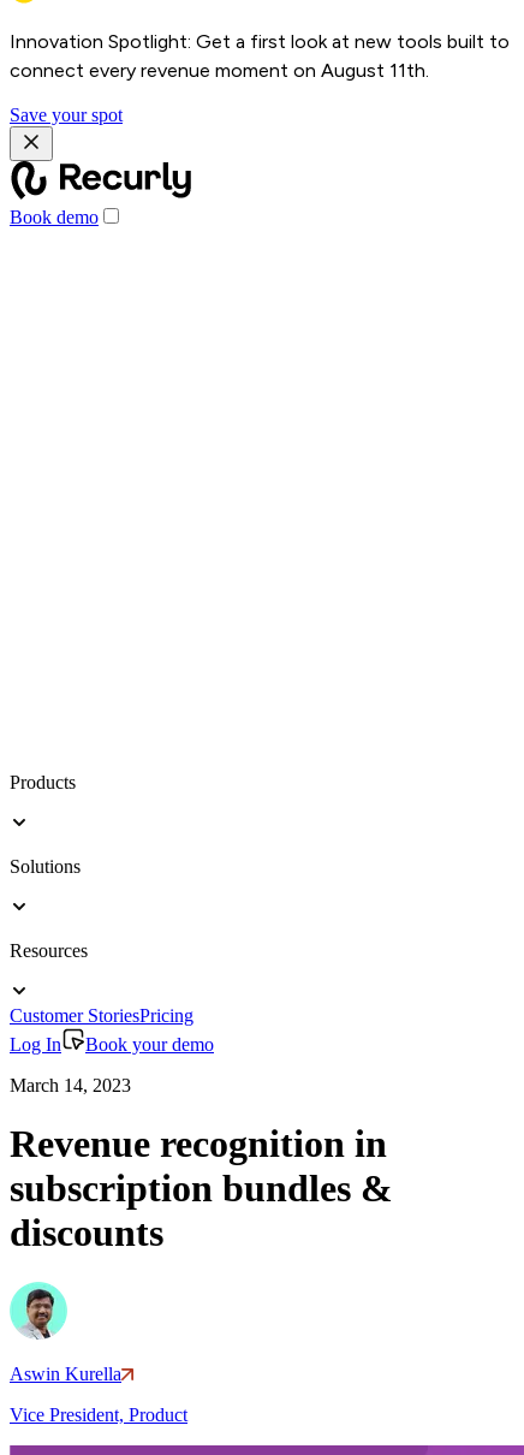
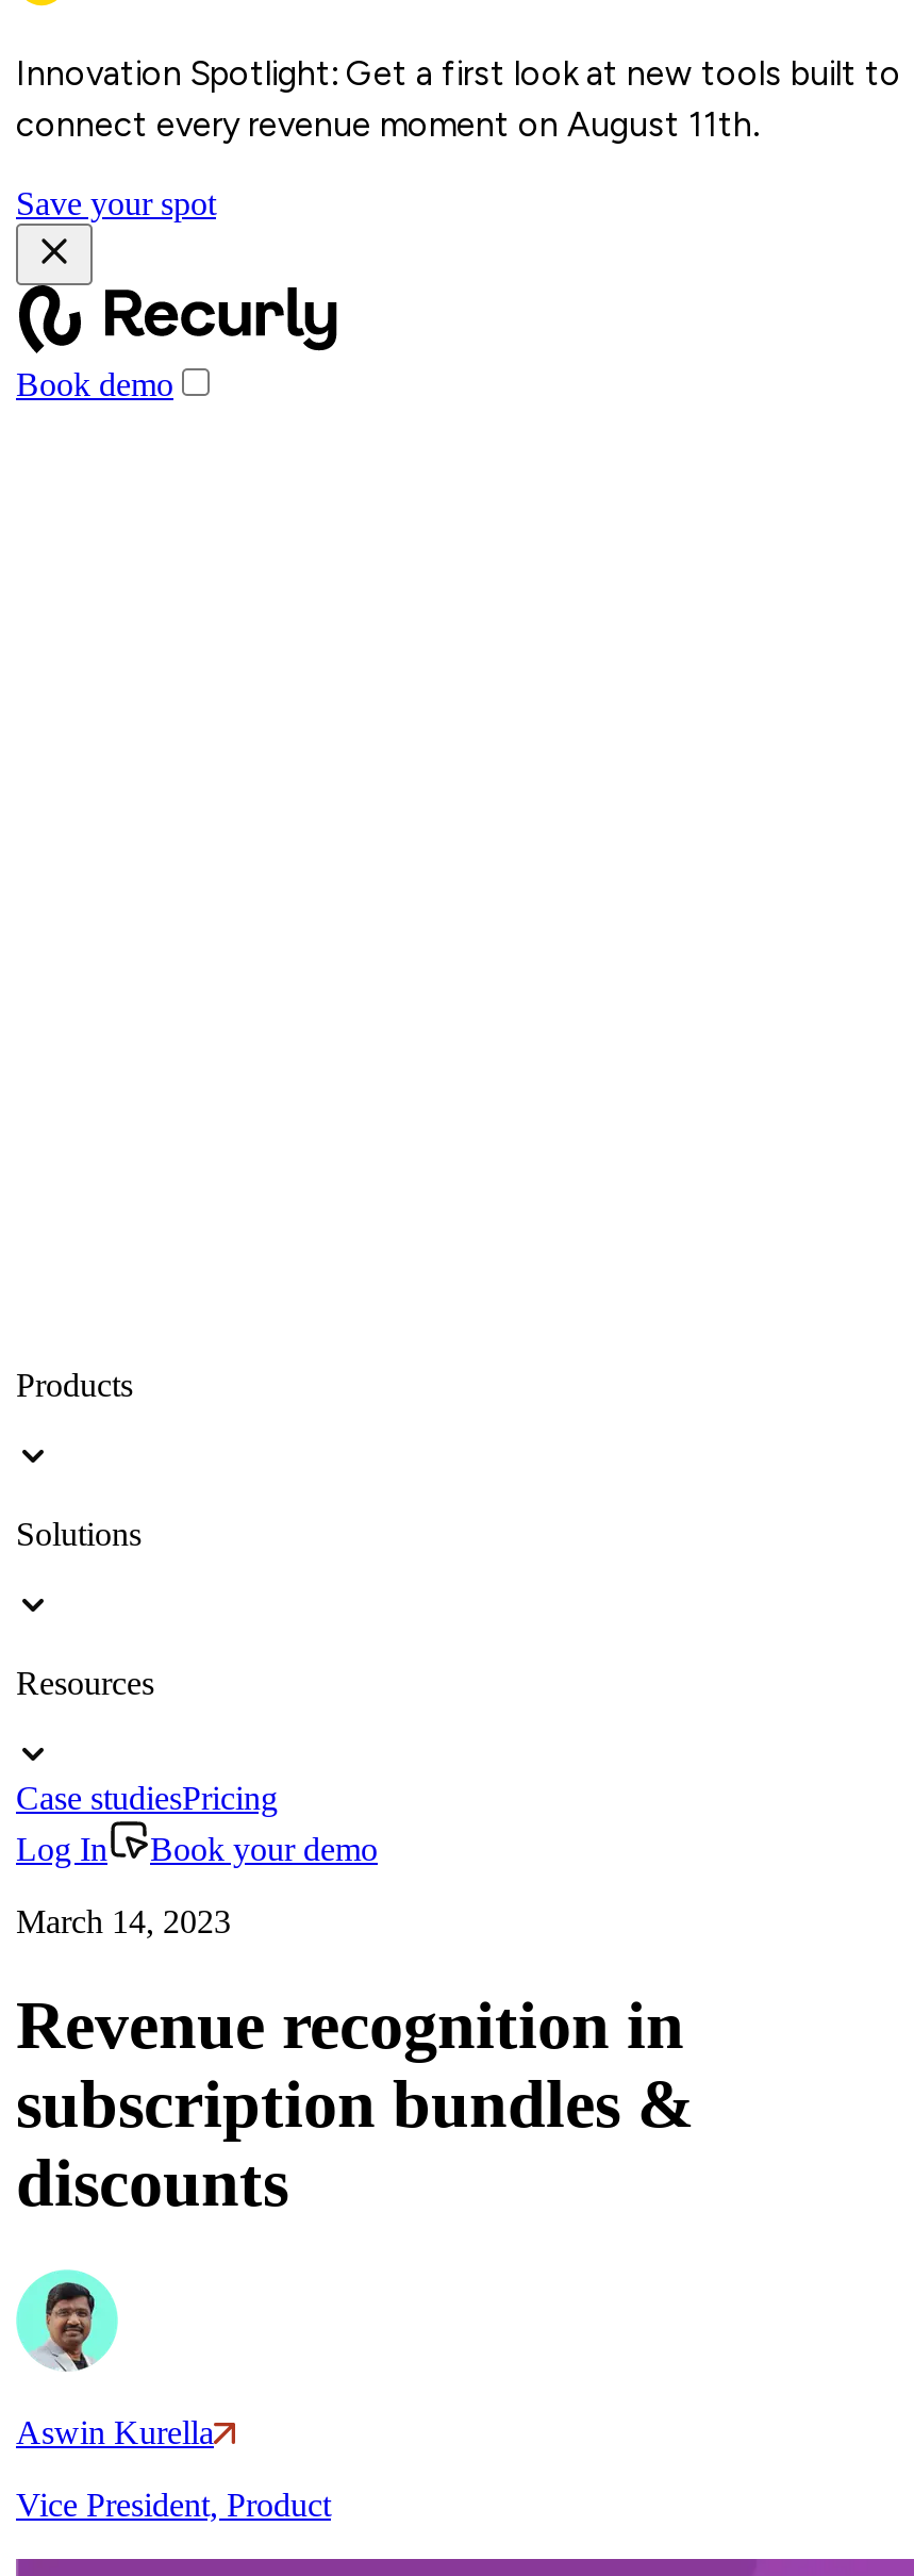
- Customer StoriesPricing
+ Case studiesPricing
